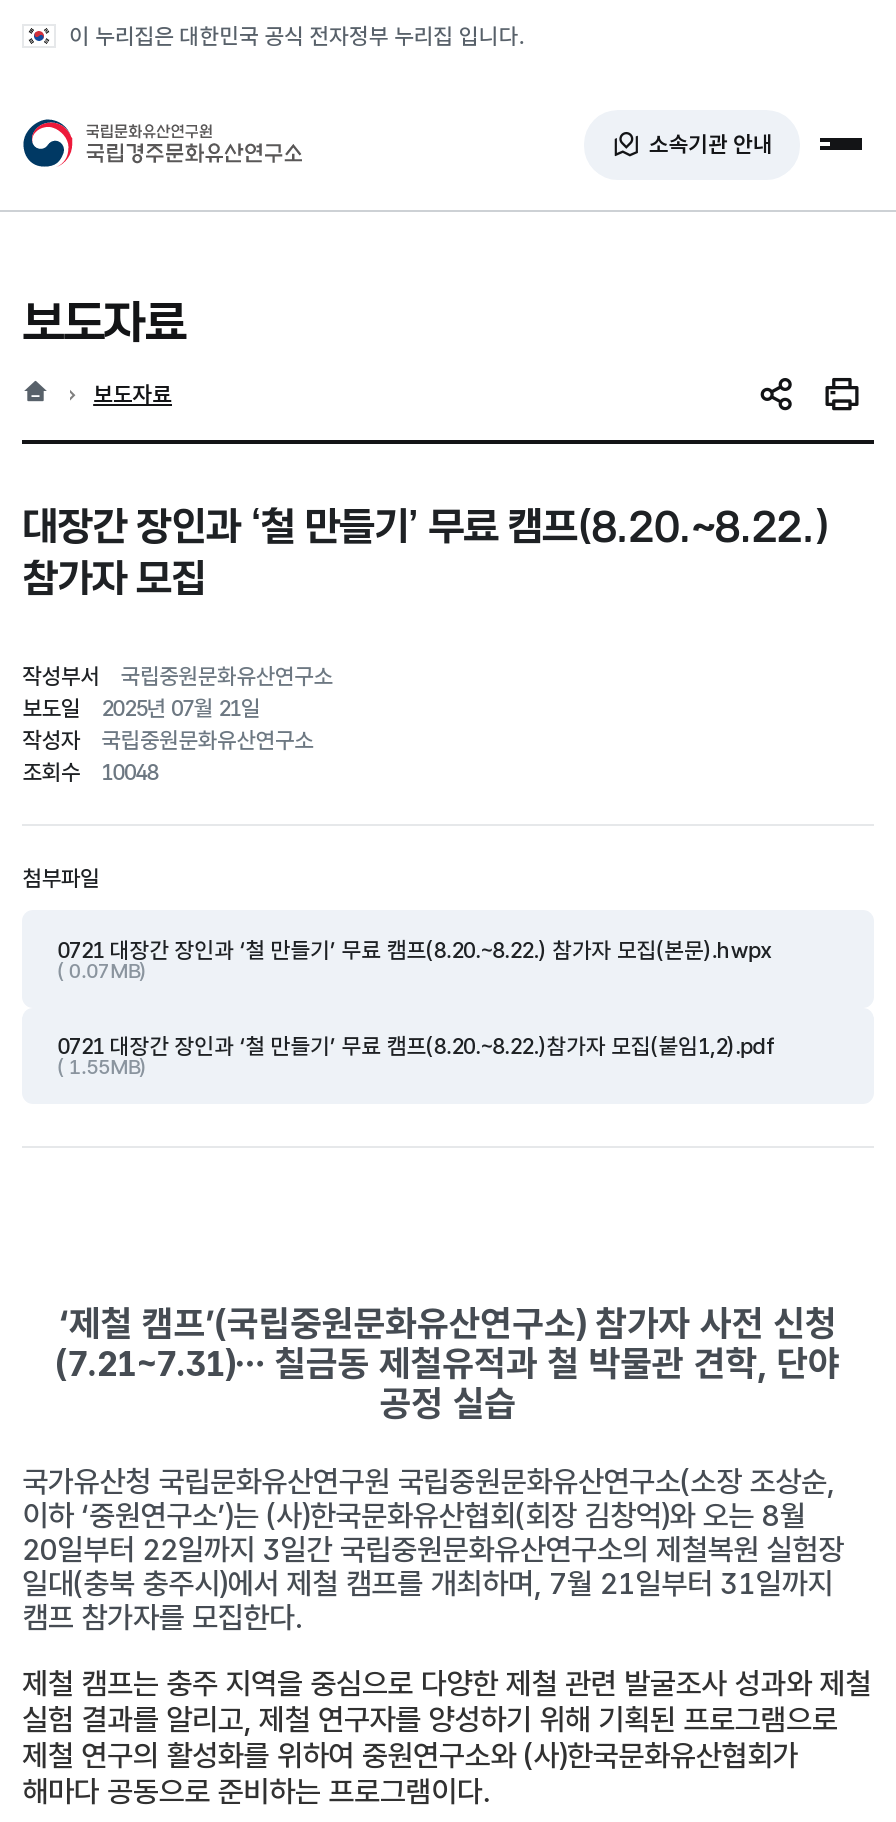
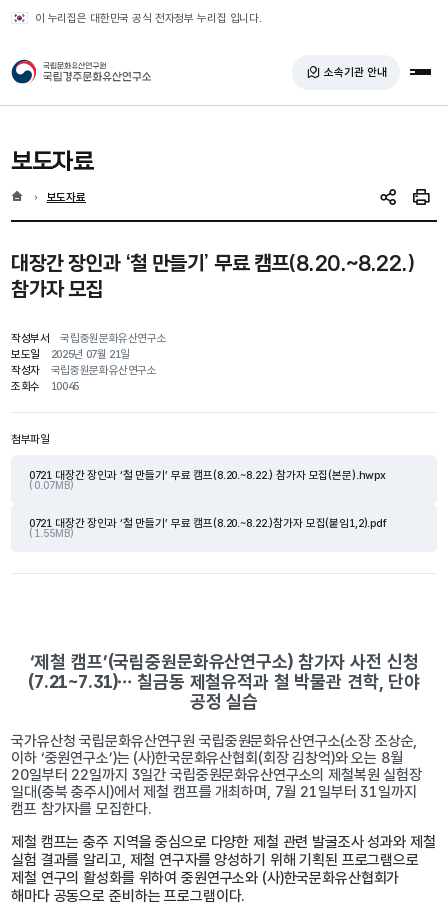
- 조회수 10048
+ 조회수 10045
